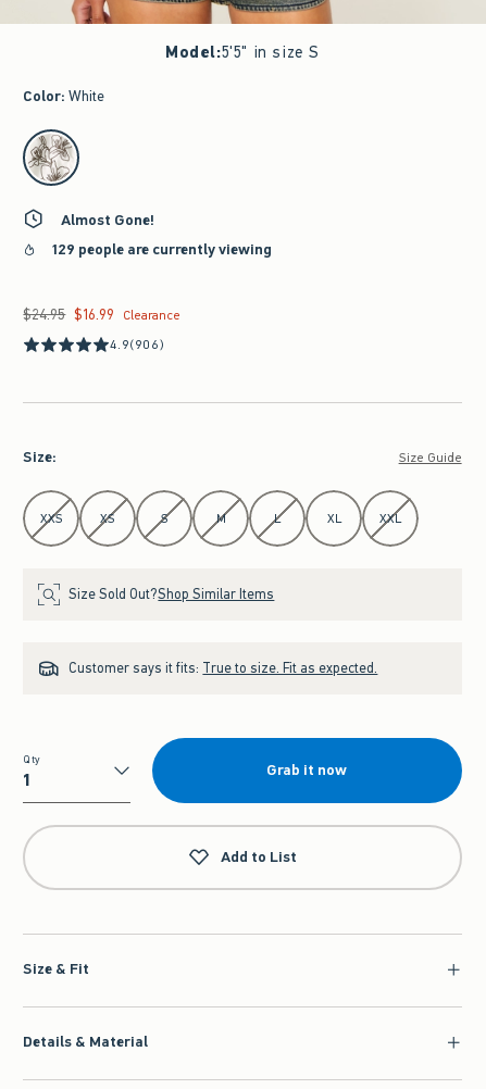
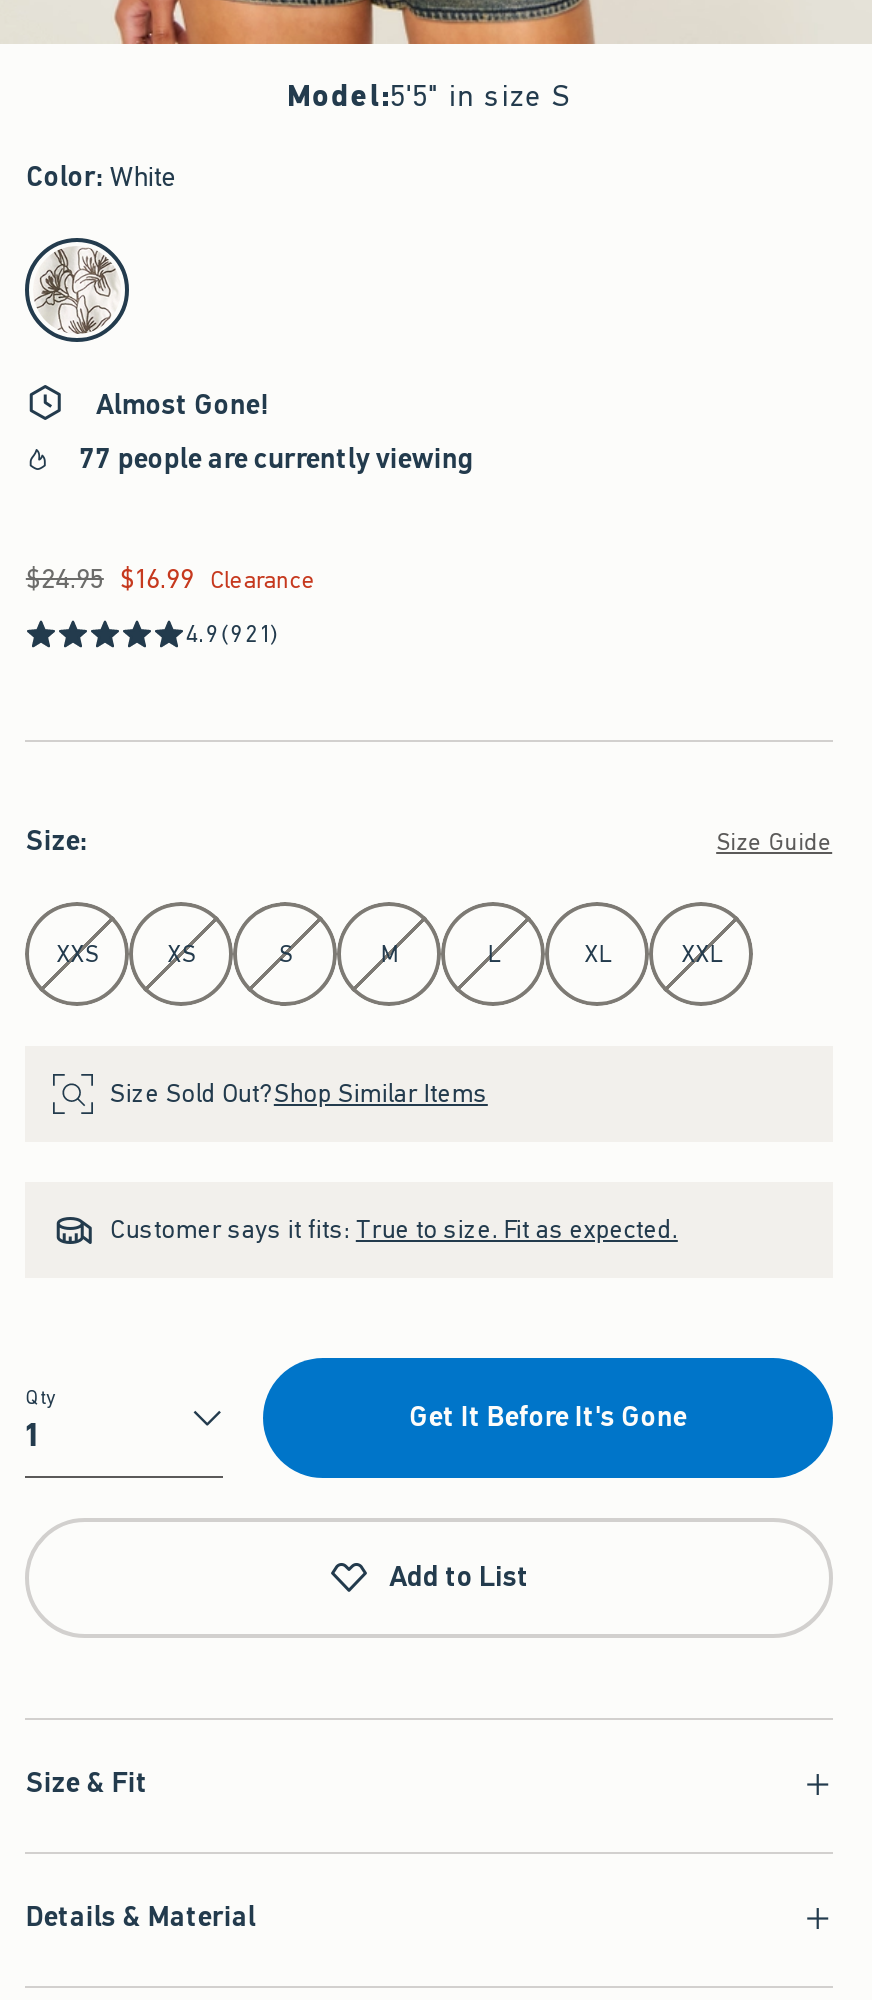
- 129 people are currently viewing
+ 77 people are currently viewing

- 4.9 (906)
+ 4.9 (921)

- Grab it now
+ Get It Before It's Gone
